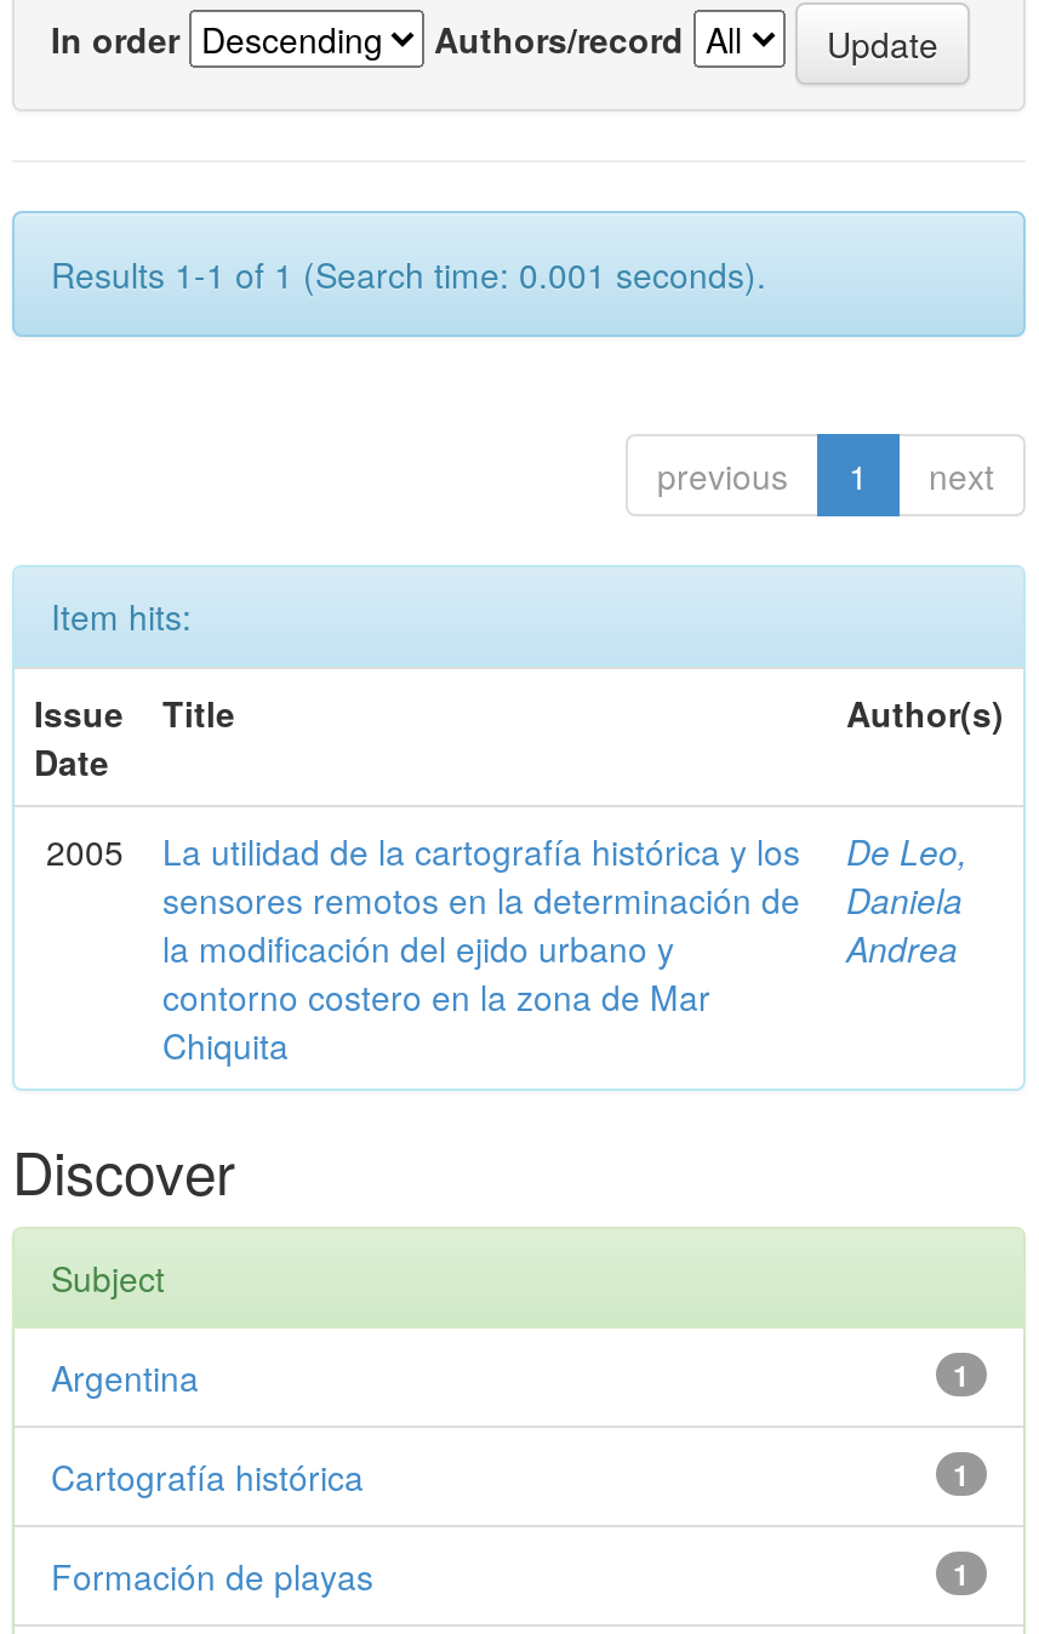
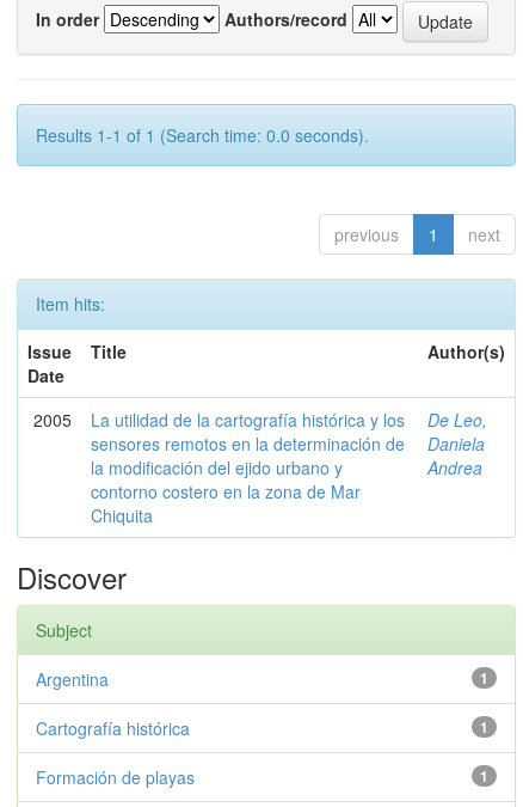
- Results 1-1 of 1 (Search time: 0.001 seconds).
+ Results 1-1 of 1 (Search time: 0.0 seconds).
